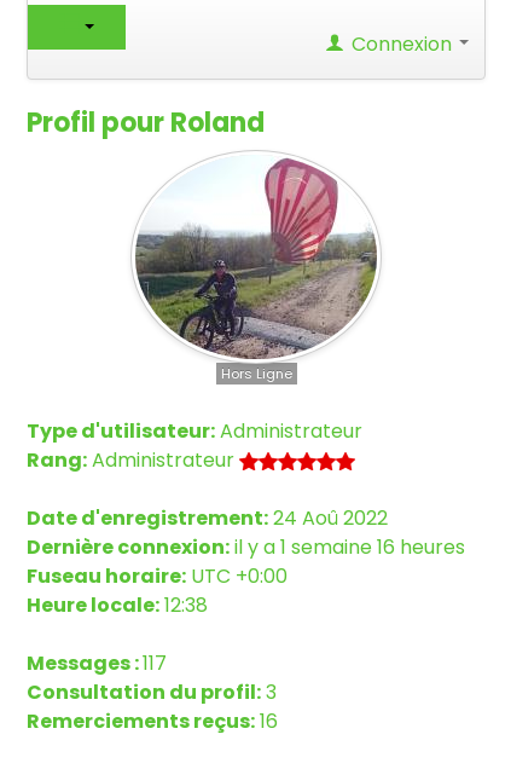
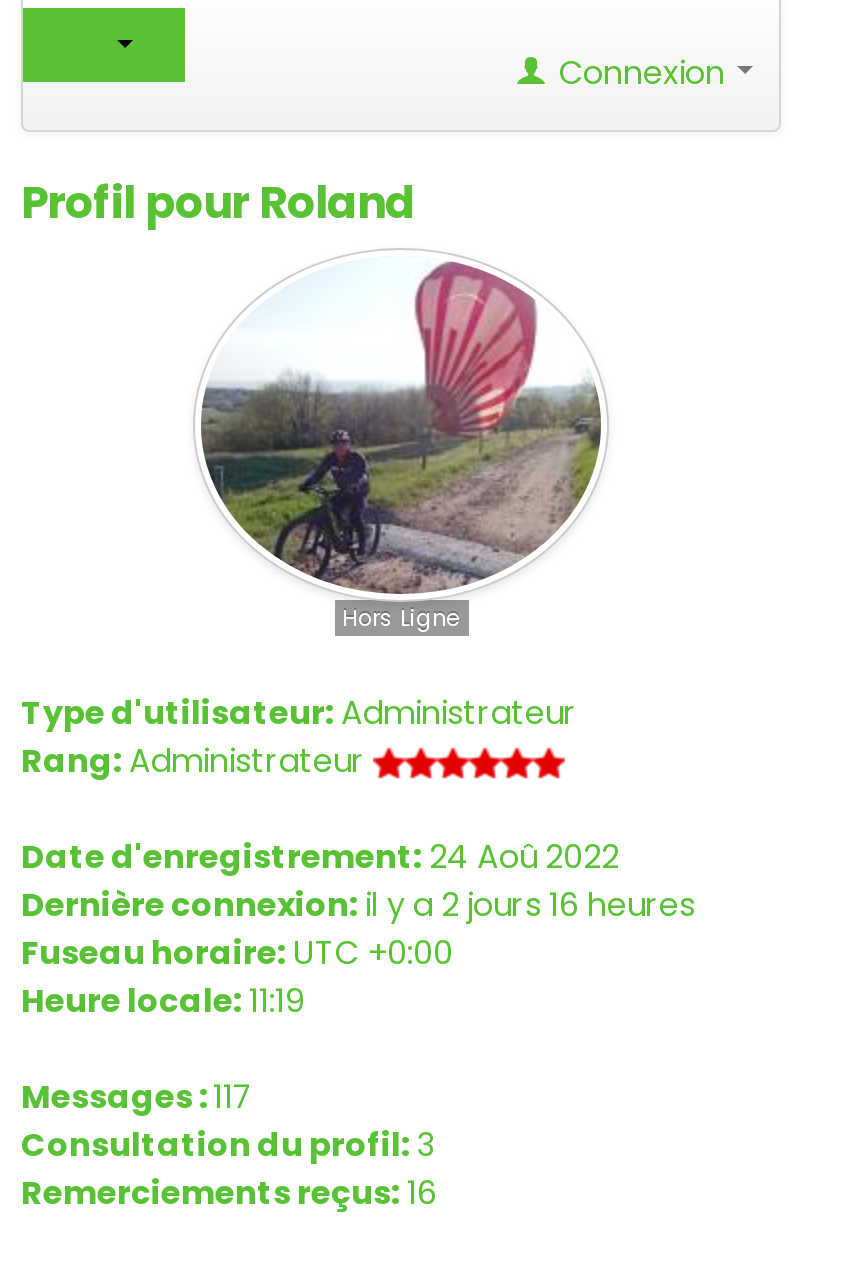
- Dernière connexion: il y a 1 semaine 16 heures
+ Dernière connexion: il y a 2 jours 16 heures

- Heure locale: 12:38
+ Heure locale: 11:19
